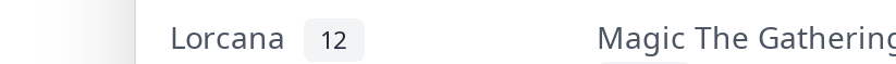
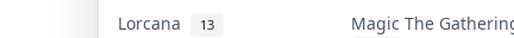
- Lorcana 12
+ Lorcana 13
